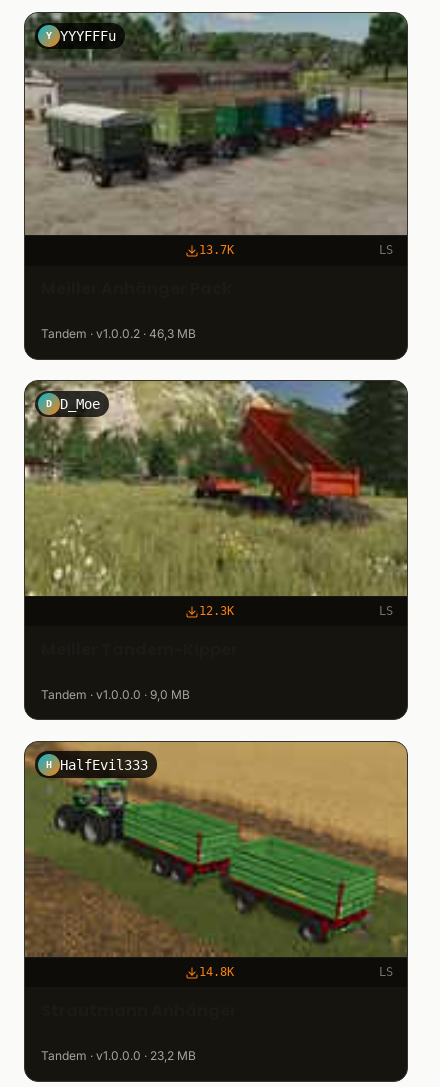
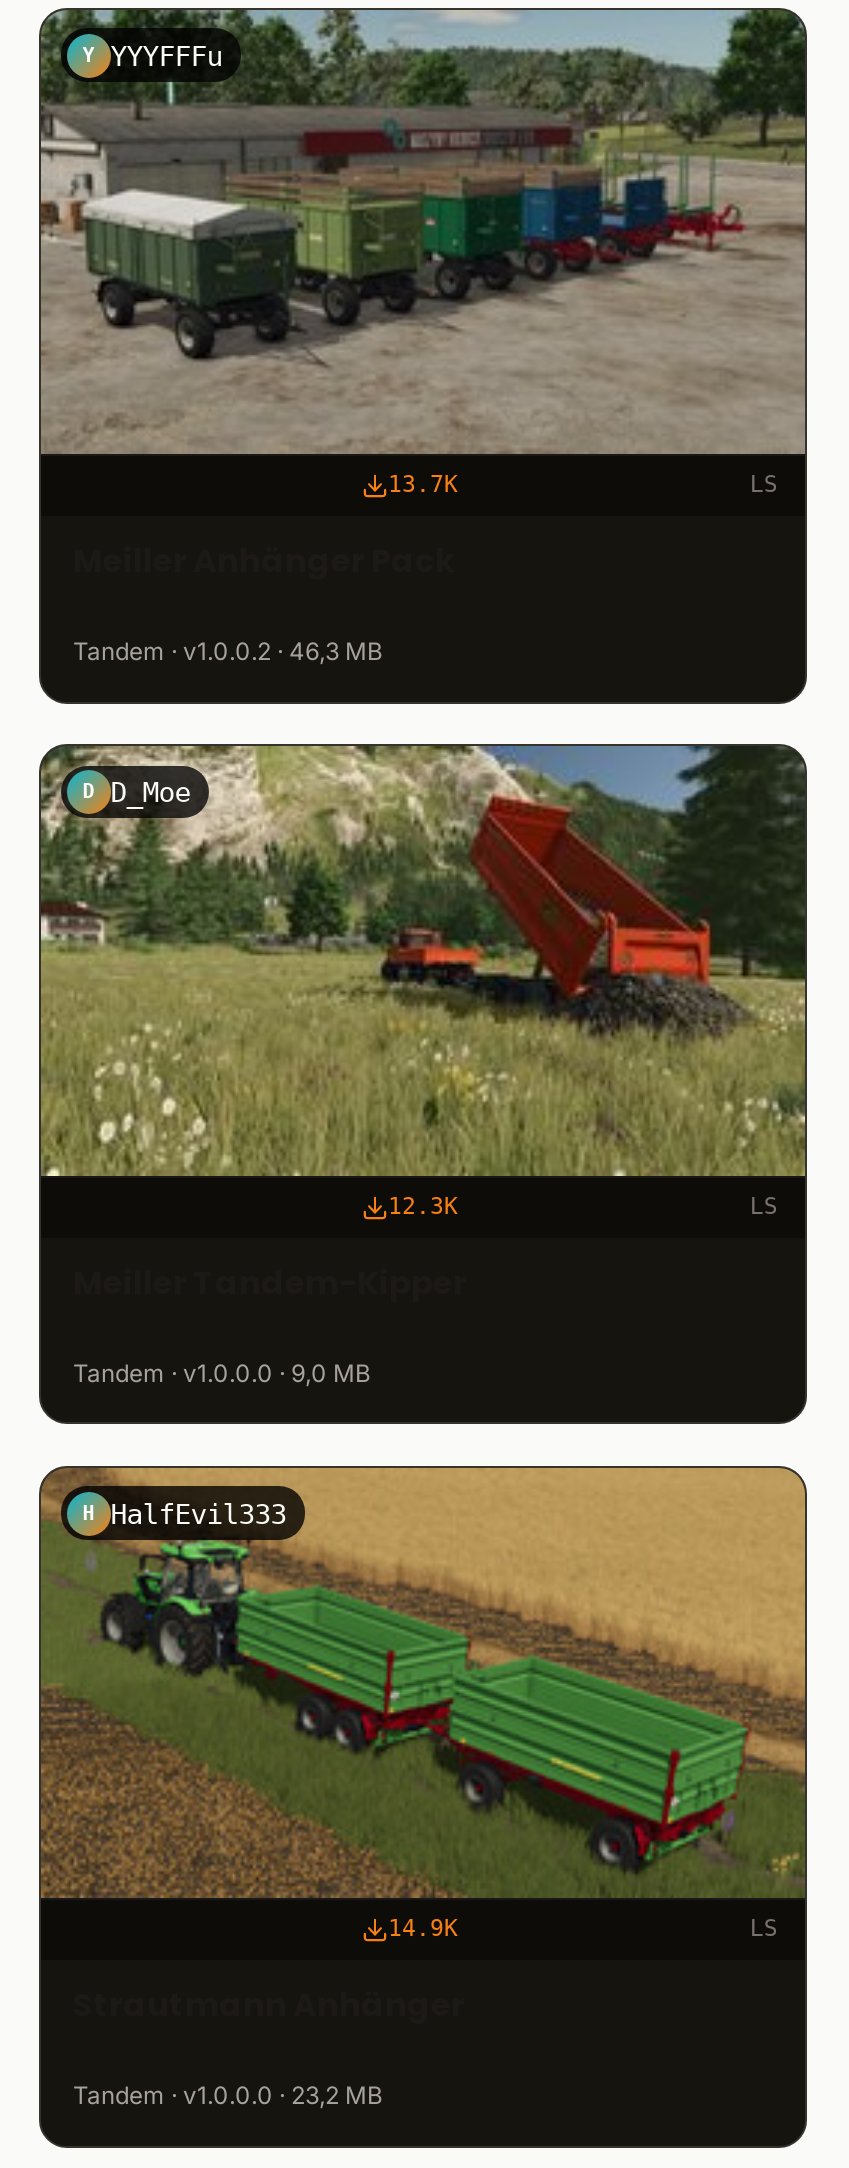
- 14.8K
+ 14.9K
